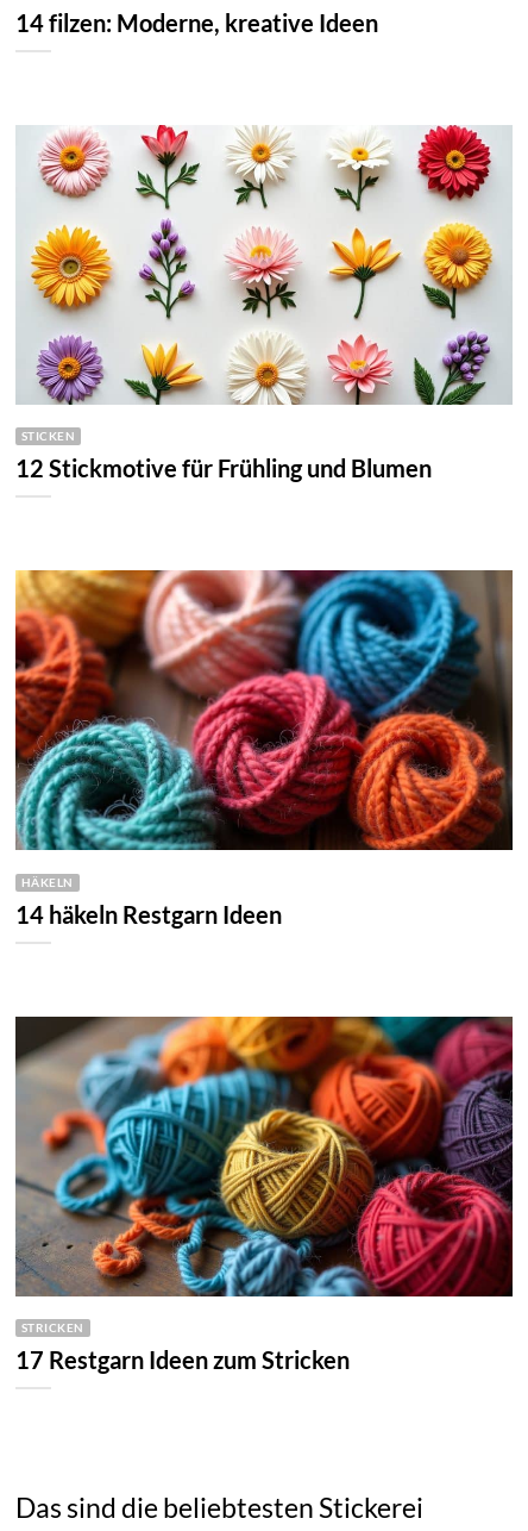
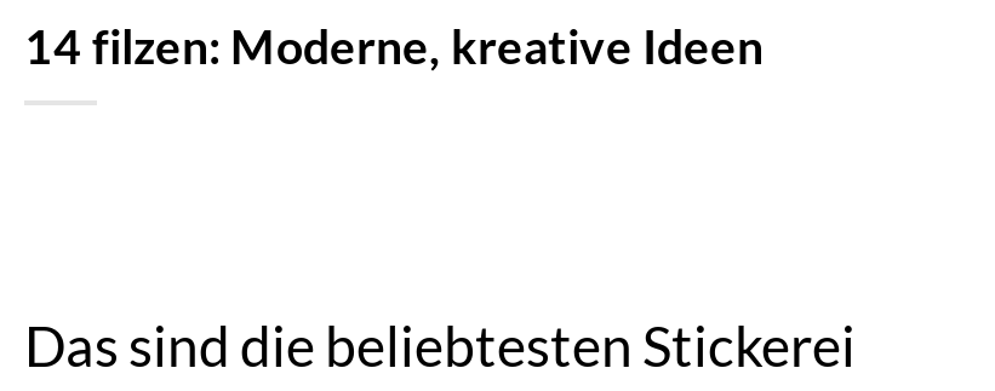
- [image]
- STICKEN
- 12 Stickmotive für Frühling und Blumen

- [image]
- HÄKELN
- 14 häkeln Restgarn Ideen

- [image]
- STRICKEN
- 17 Restgarn Ideen zum Stricken
